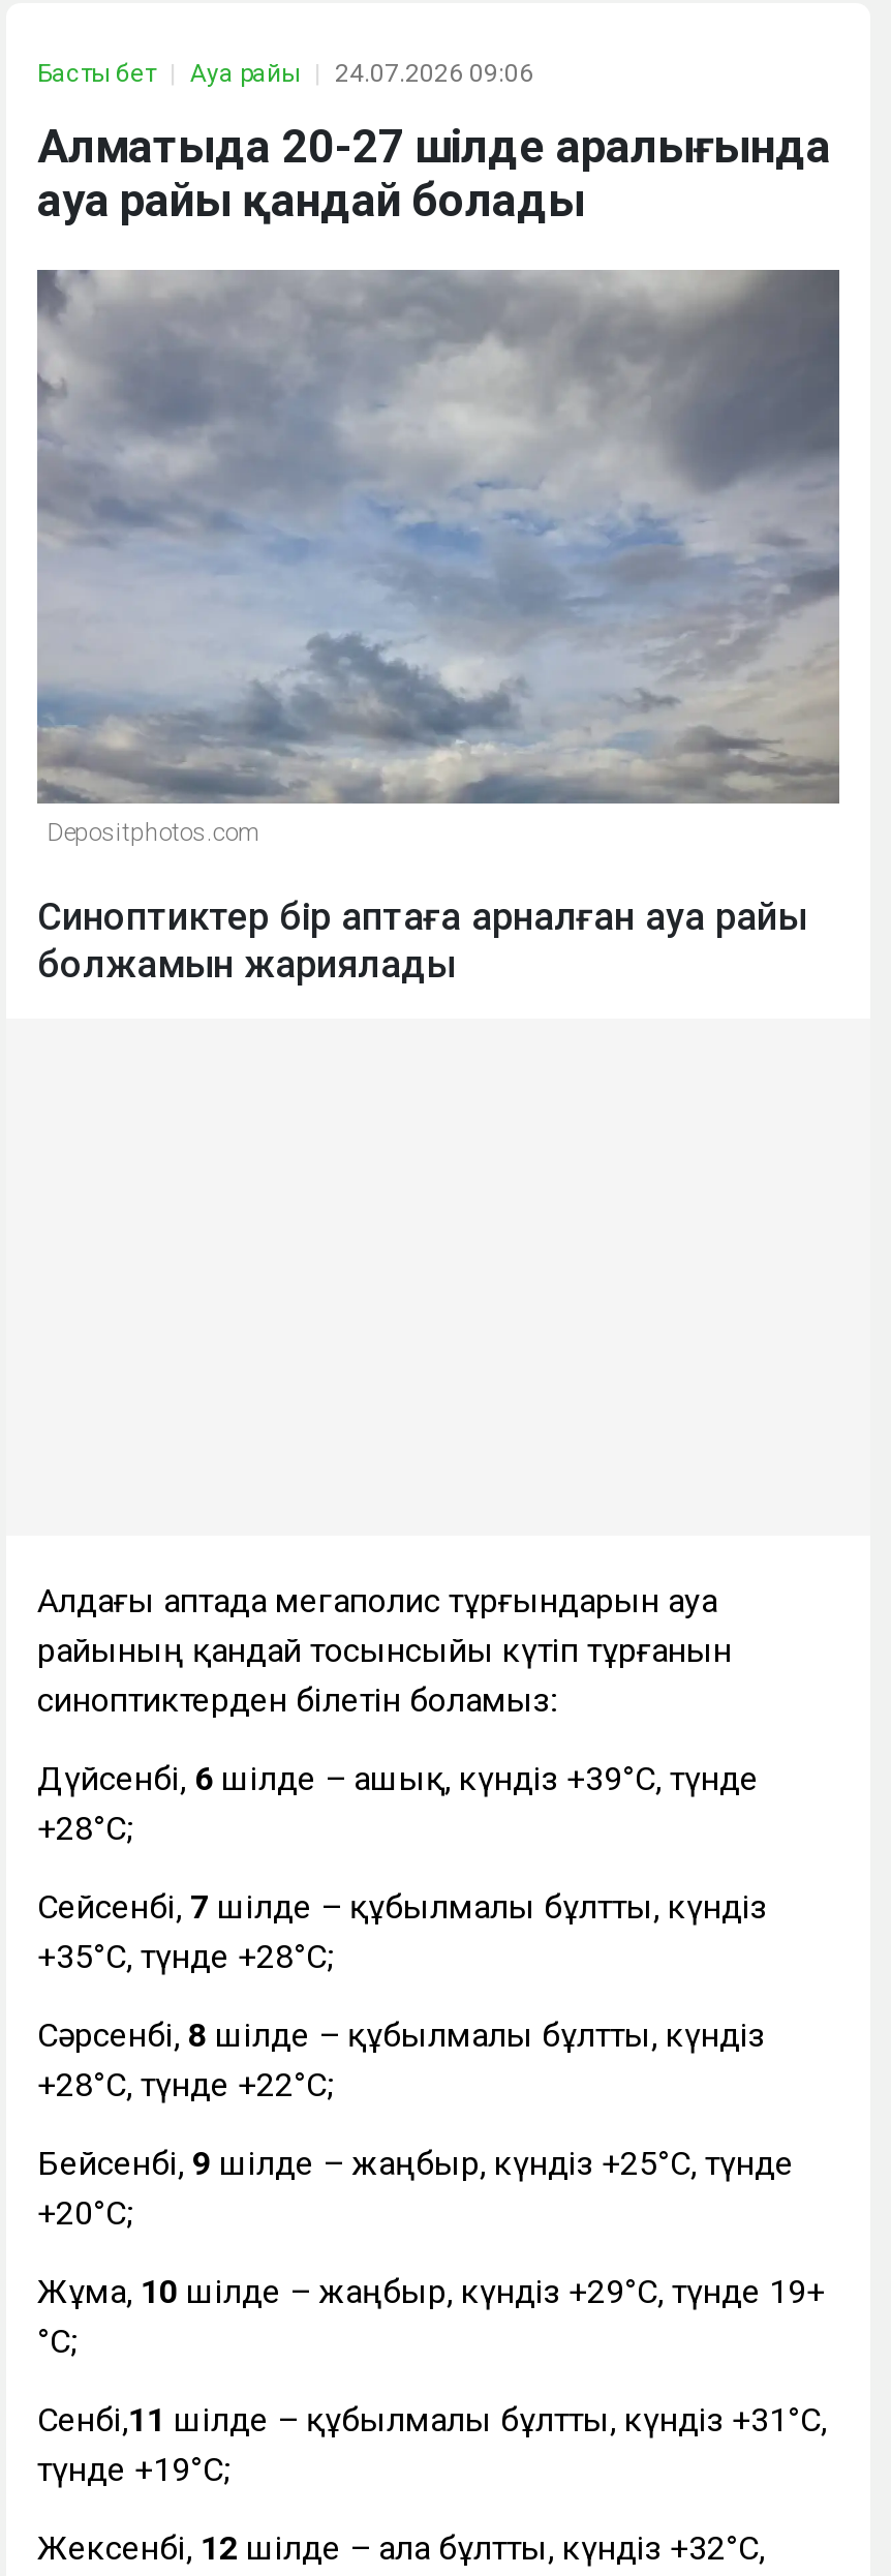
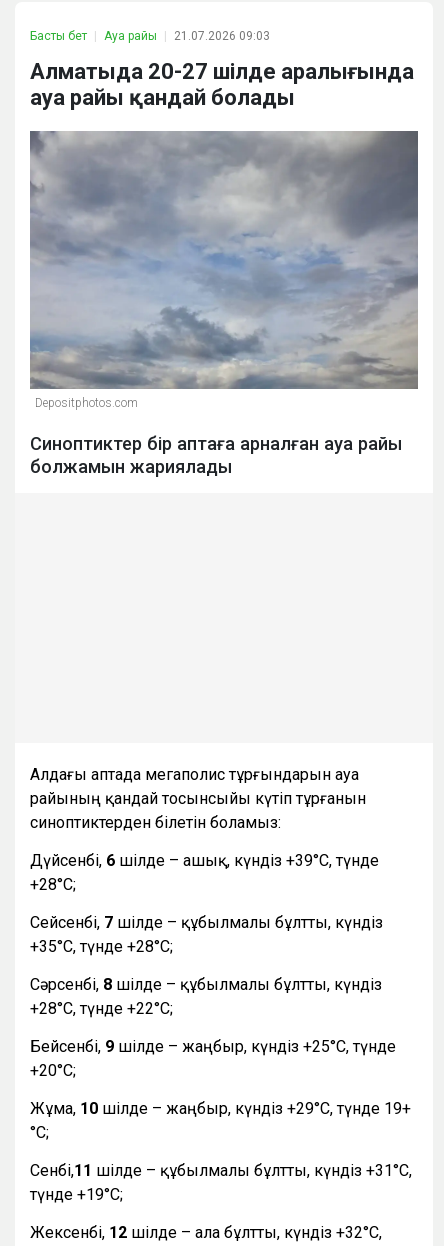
- Басты бет Ауа райы 24.07.2026 09:06
+ Басты бет Ауа райы 21.07.2026 09:03
